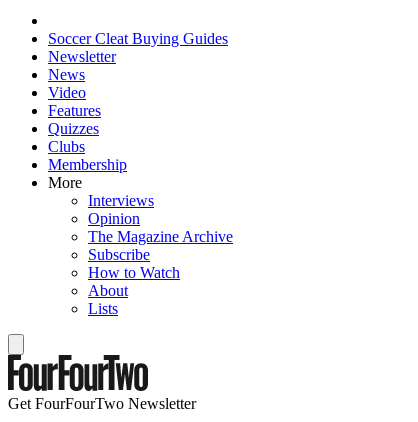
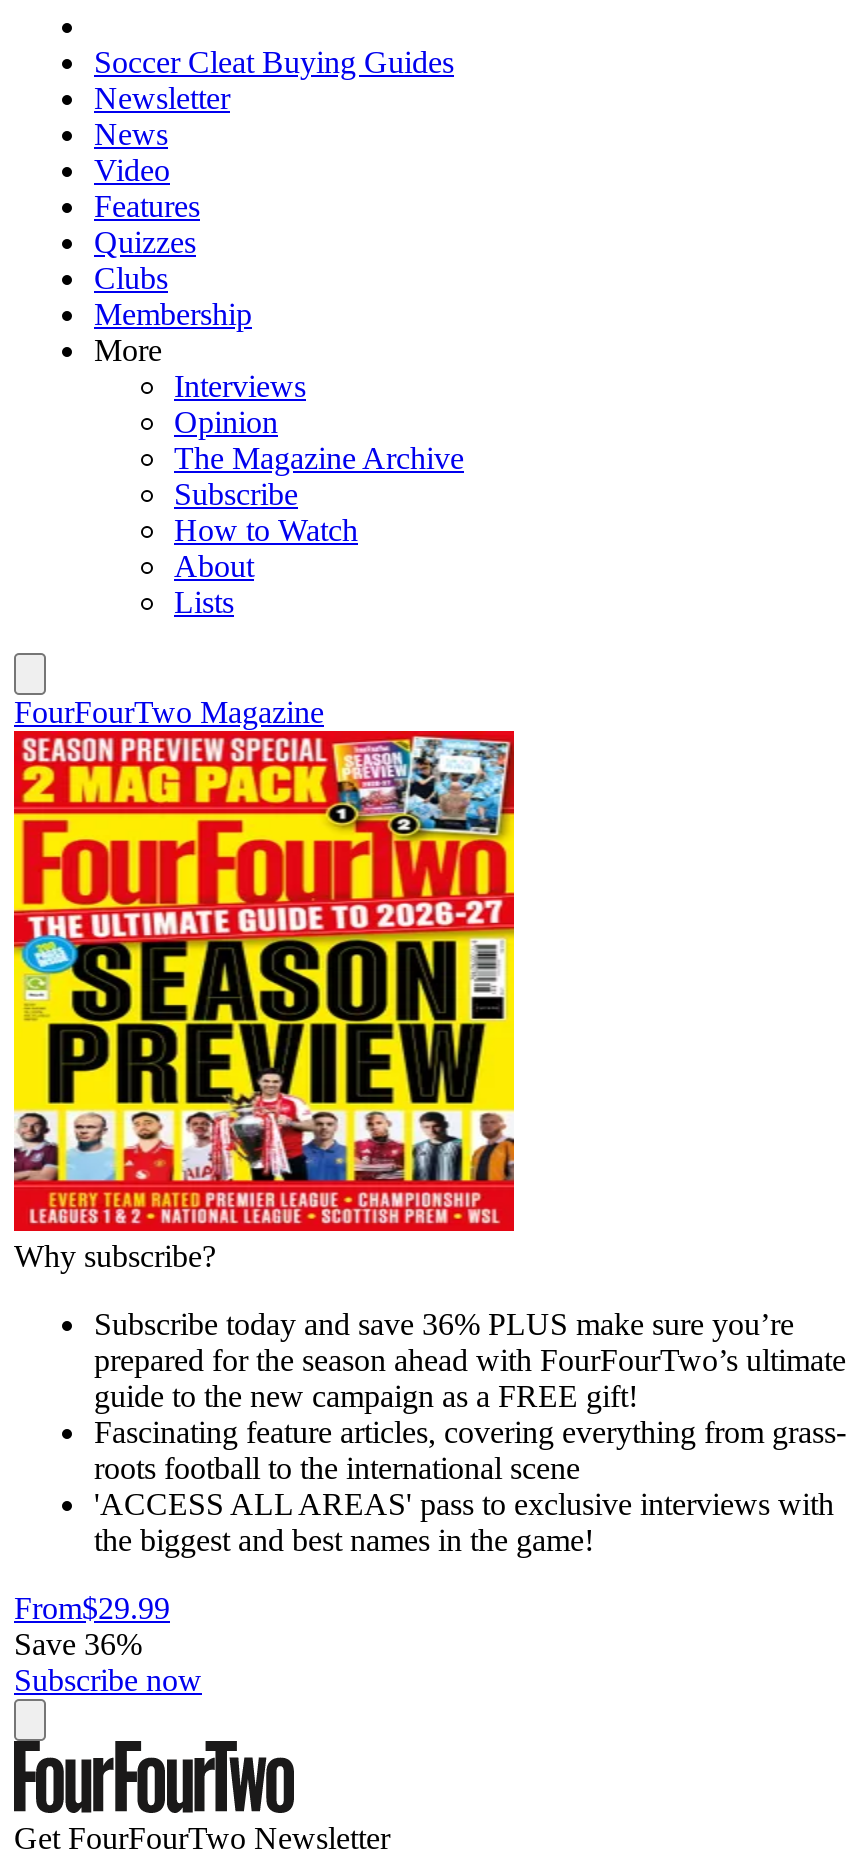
+ [image]
+ Why subscribe?
+ Subscribe today and save 36% PLUS make sure you’re
+ prepared for the season ahead with FourFourTwo’s ultimate
+ guide to the new campaign as a FREE gift!
+ Fascinating feature articles, covering everything from grass-
+ roots football to the international scene
+ 'ACCESS ALL AREAS' pass to exclusive interviews with
+ the biggest and best names in the game!
+ From$29.99
+ Save 36%
+ Subscribe now

+ FourFourTwo Magazine
